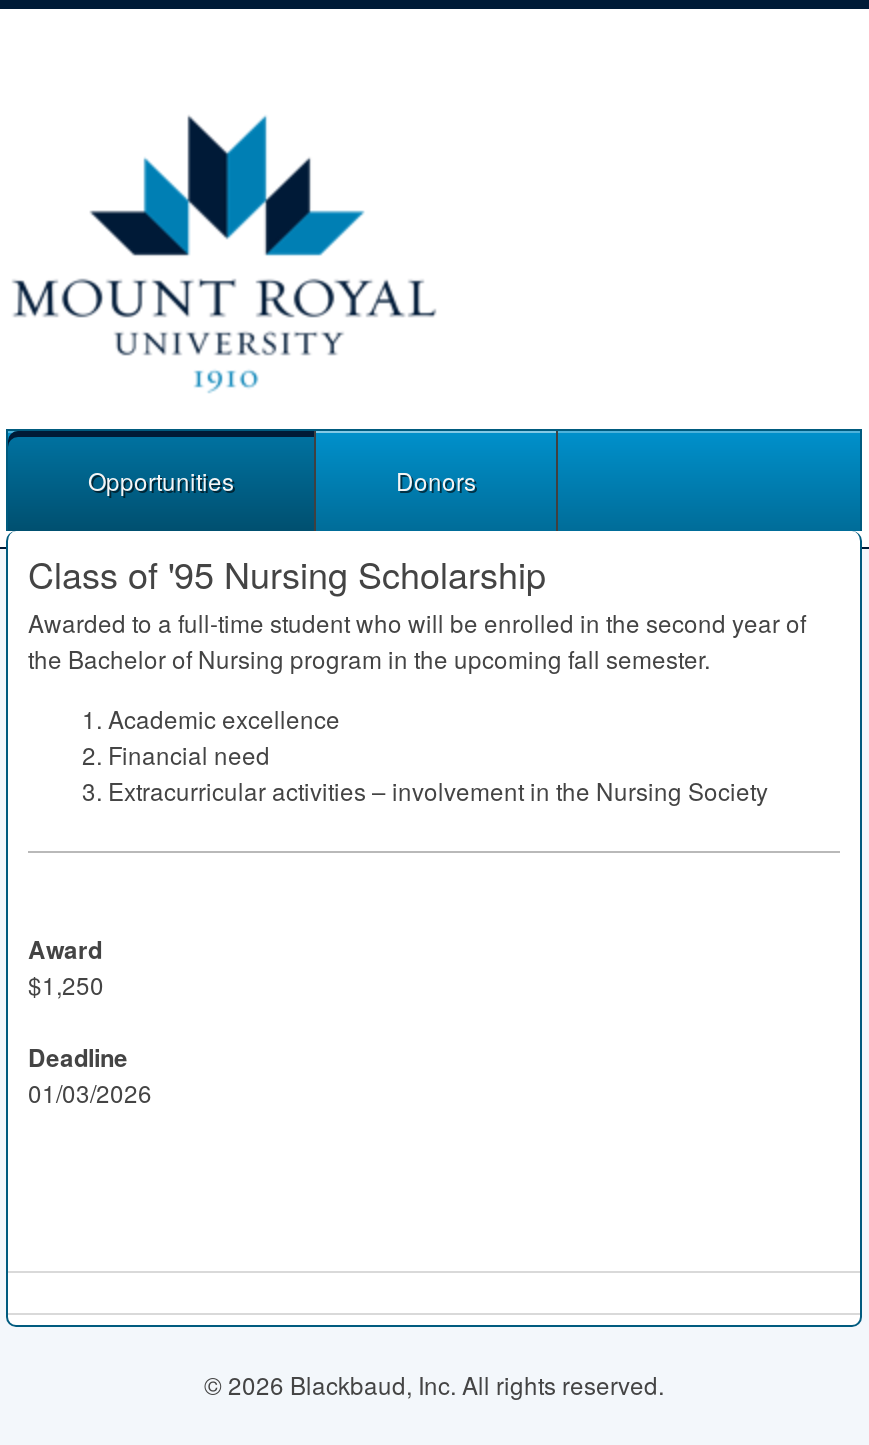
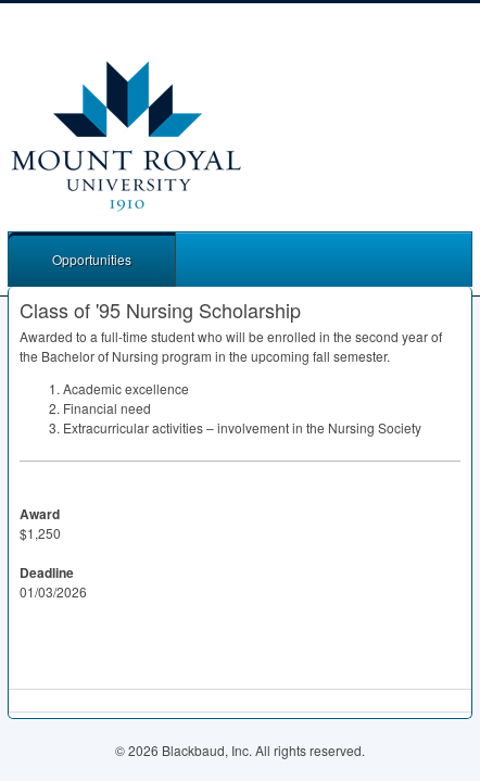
- Donors
